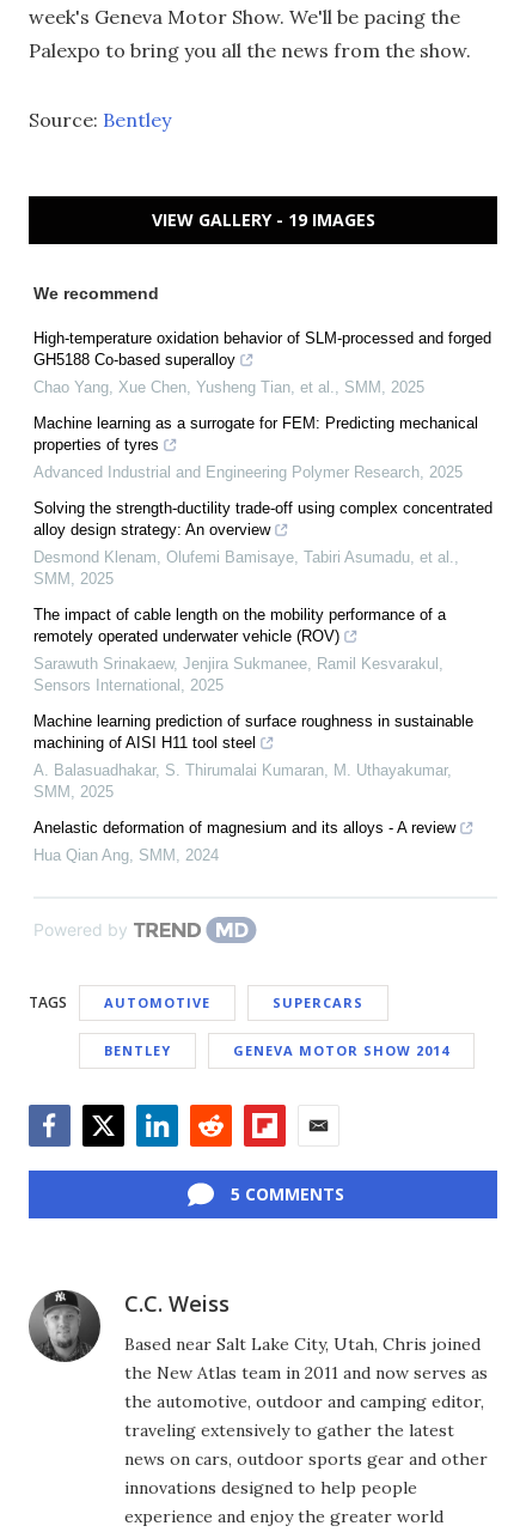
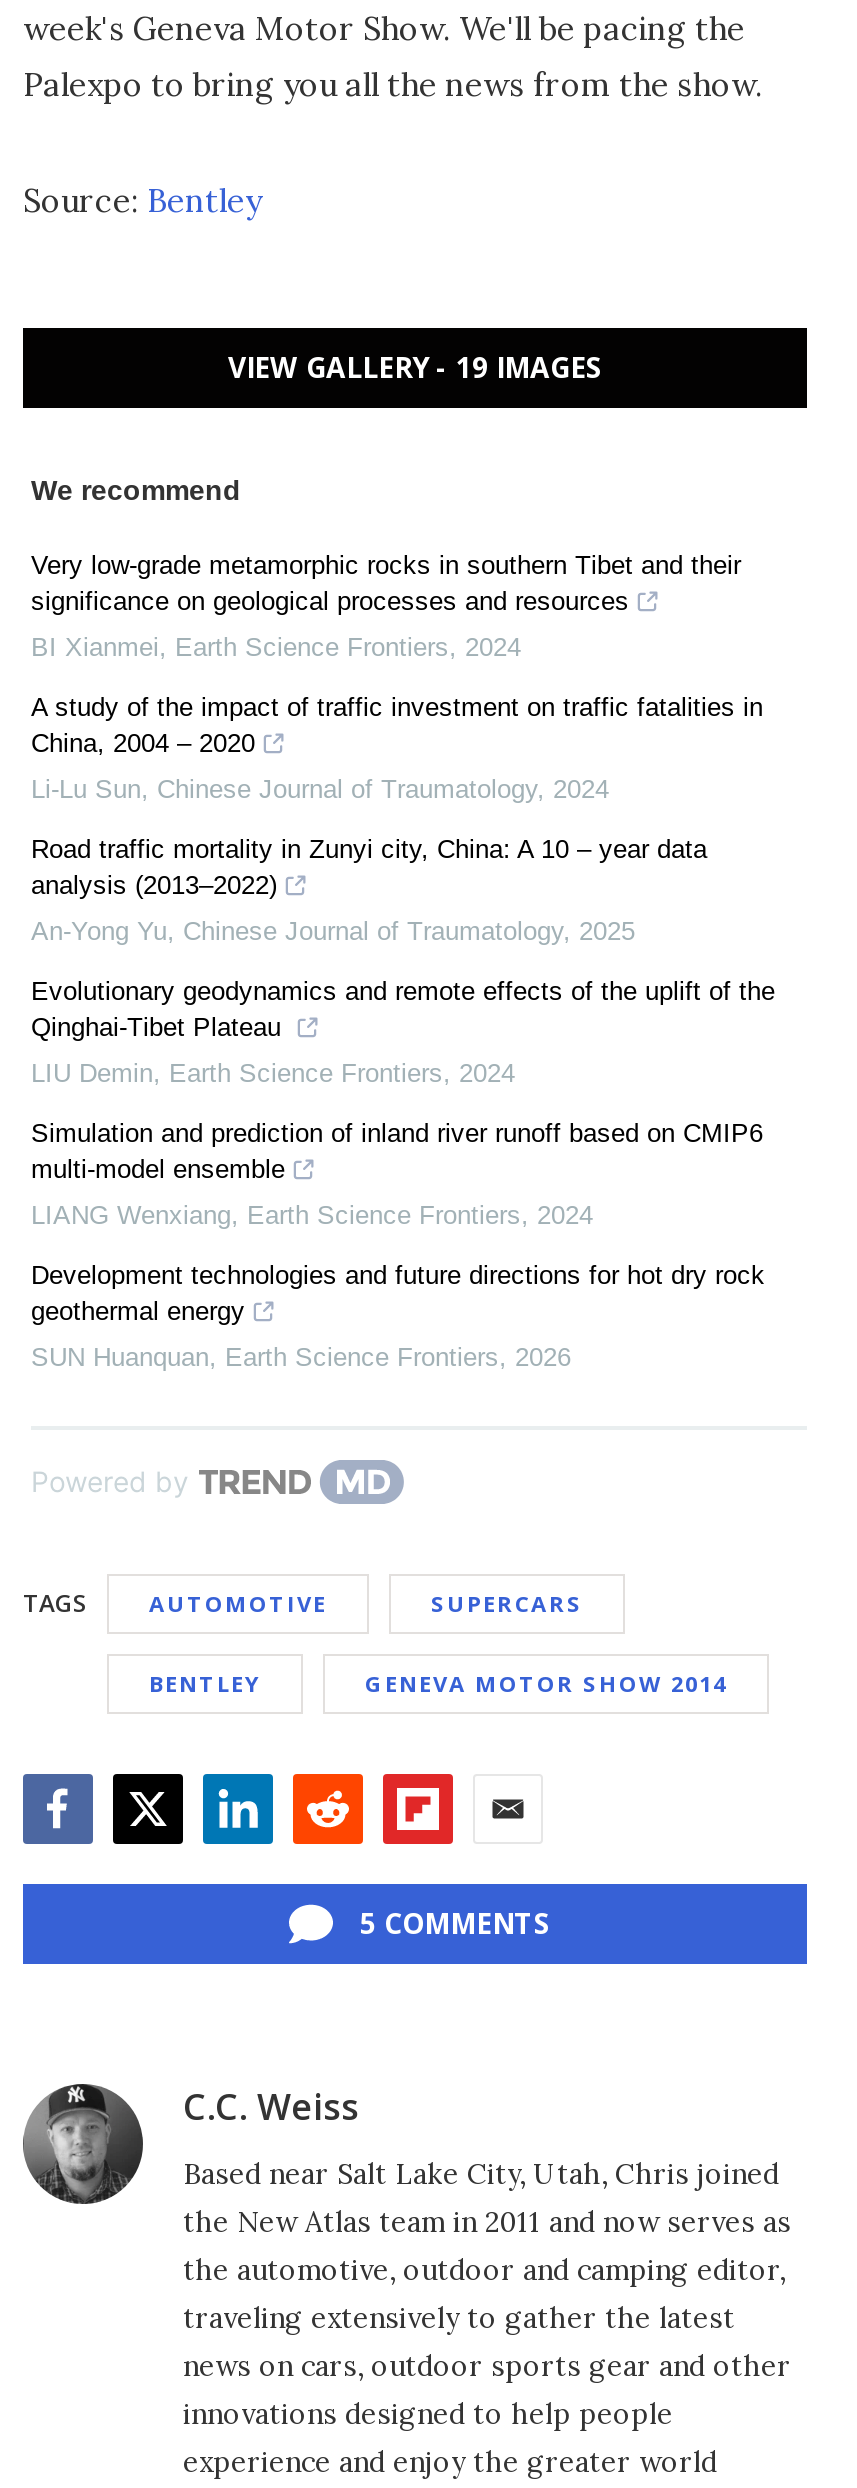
- High-temperature oxidation behavior of SLM-processed and forged
- GH5188 Co-based superalloy
+ Very low-grade metamorphic rocks in southern Tibet and their
+ significance on geological processes and resources

- Chao Yang, Xue Chen, Yusheng Tian, et al., SMM, 2025
+ BI Xianmei, Earth Science Frontiers, 2024

- Machine learning as a surrogate for FEM: Predicting mechanical
- properties of tyres
+ A study of the impact of traffic investment on traffic fatalities in
+ China, 2004 – 2020

- Advanced Industrial and Engineering Polymer Research, 2025
+ Li-Lu Sun, Chinese Journal of Traumatology, 2024

- Solving the strength-ductility trade-off using complex concentrated
- alloy design strategy: An overview
+ Road traffic mortality in Zunyi city, China: A 10 – year data
+ analysis (2013–2022)

- Desmond Klenam, Olufemi Bamisaye, Tabiri Asumadu, et al.,
- SMM, 2025
+ An-Yong Yu, Chinese Journal of Traumatology, 2025

- The impact of cable length on the mobility performance of a
- remotely operated underwater vehicle (ROV)
+ Evolutionary geodynamics and remote effects of the uplift of the
+ Qinghai-Tibet Plateau

- Sarawuth Srinakaew, Jenjira Sukmanee, Ramil Kesvarakul,
- Sensors International, 2025
+ LIU Demin, Earth Science Frontiers, 2024

- Machine learning prediction of surface roughness in sustainable
- machining of AISI H11 tool steel
+ Simulation and prediction of inland river runoff based on CMIP6
+ multi-model ensemble

- A. Balasuadhakar, S. Thirumalai Kumaran, M. Uthayakumar,
- SMM, 2025
+ LIANG Wenxiang, Earth Science Frontiers, 2024

- Anelastic deformation of magnesium and its alloys - A review
+ Development technologies and future directions for hot dry rock
+ geothermal energy

- Hua Qian Ang, SMM, 2024
+ SUN Huanquan, Earth Science Frontiers, 2026
